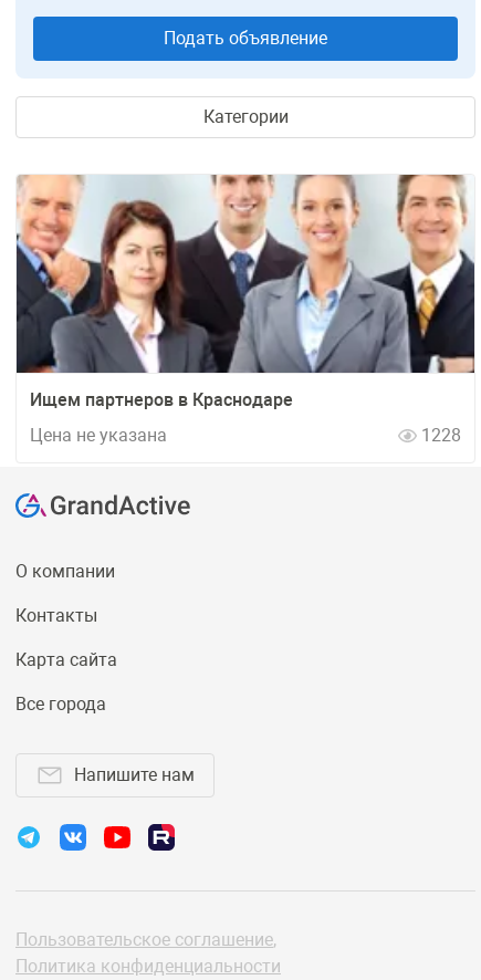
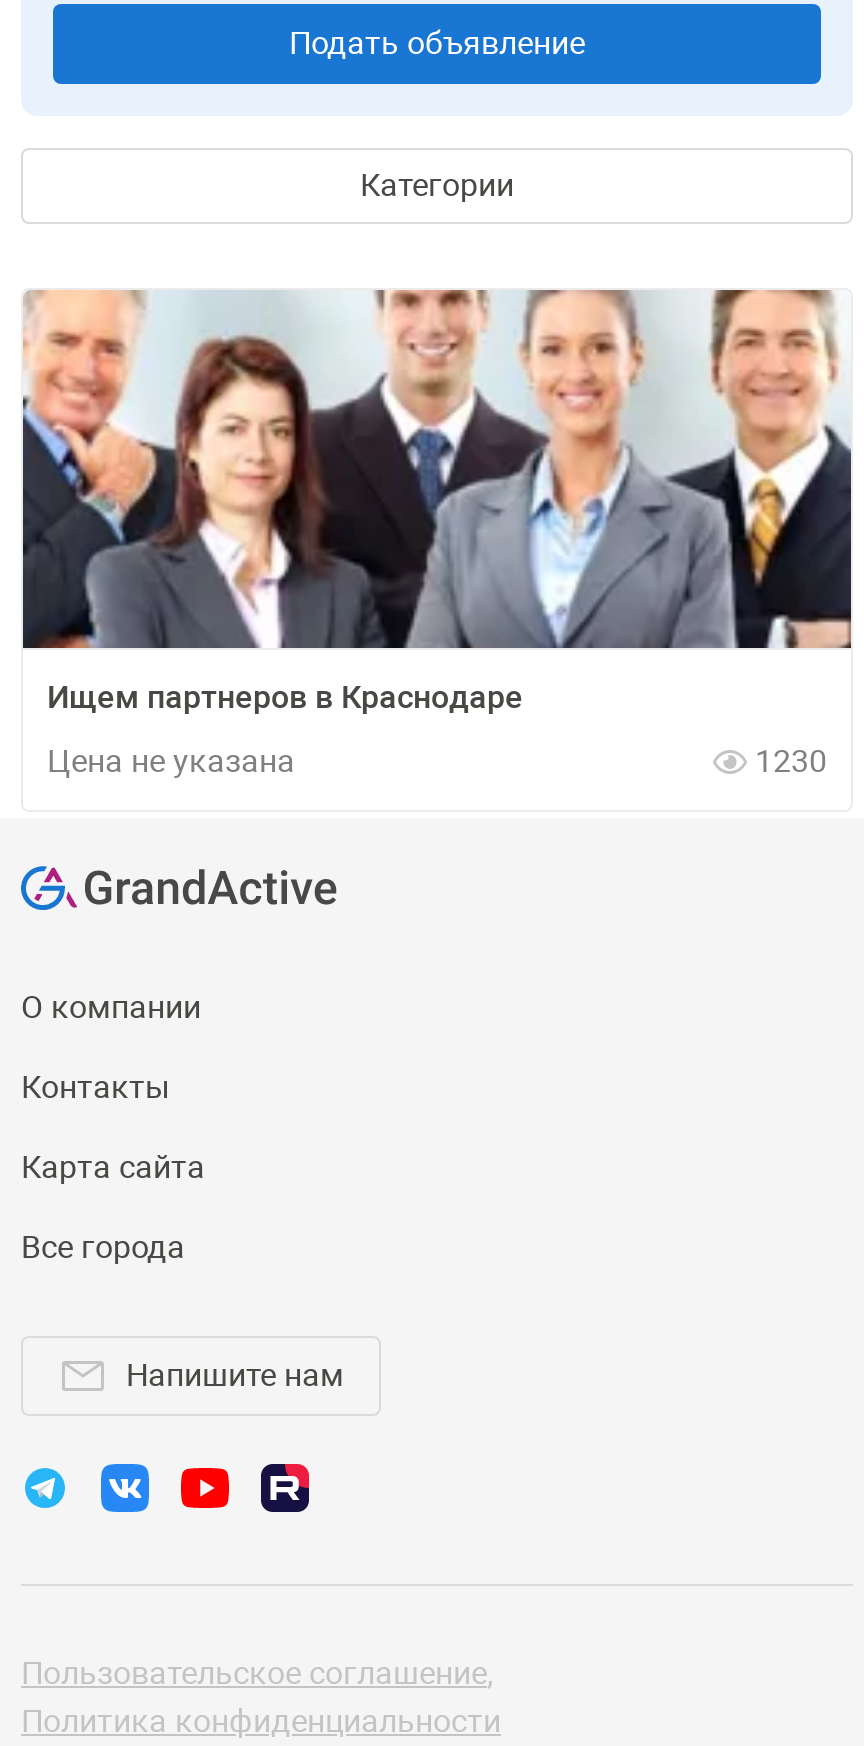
- 1228
+ 1230
